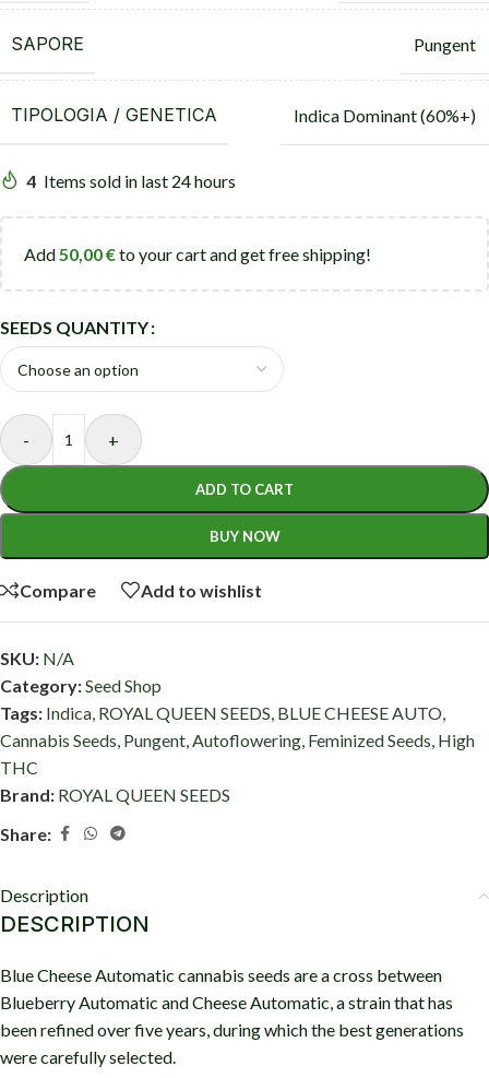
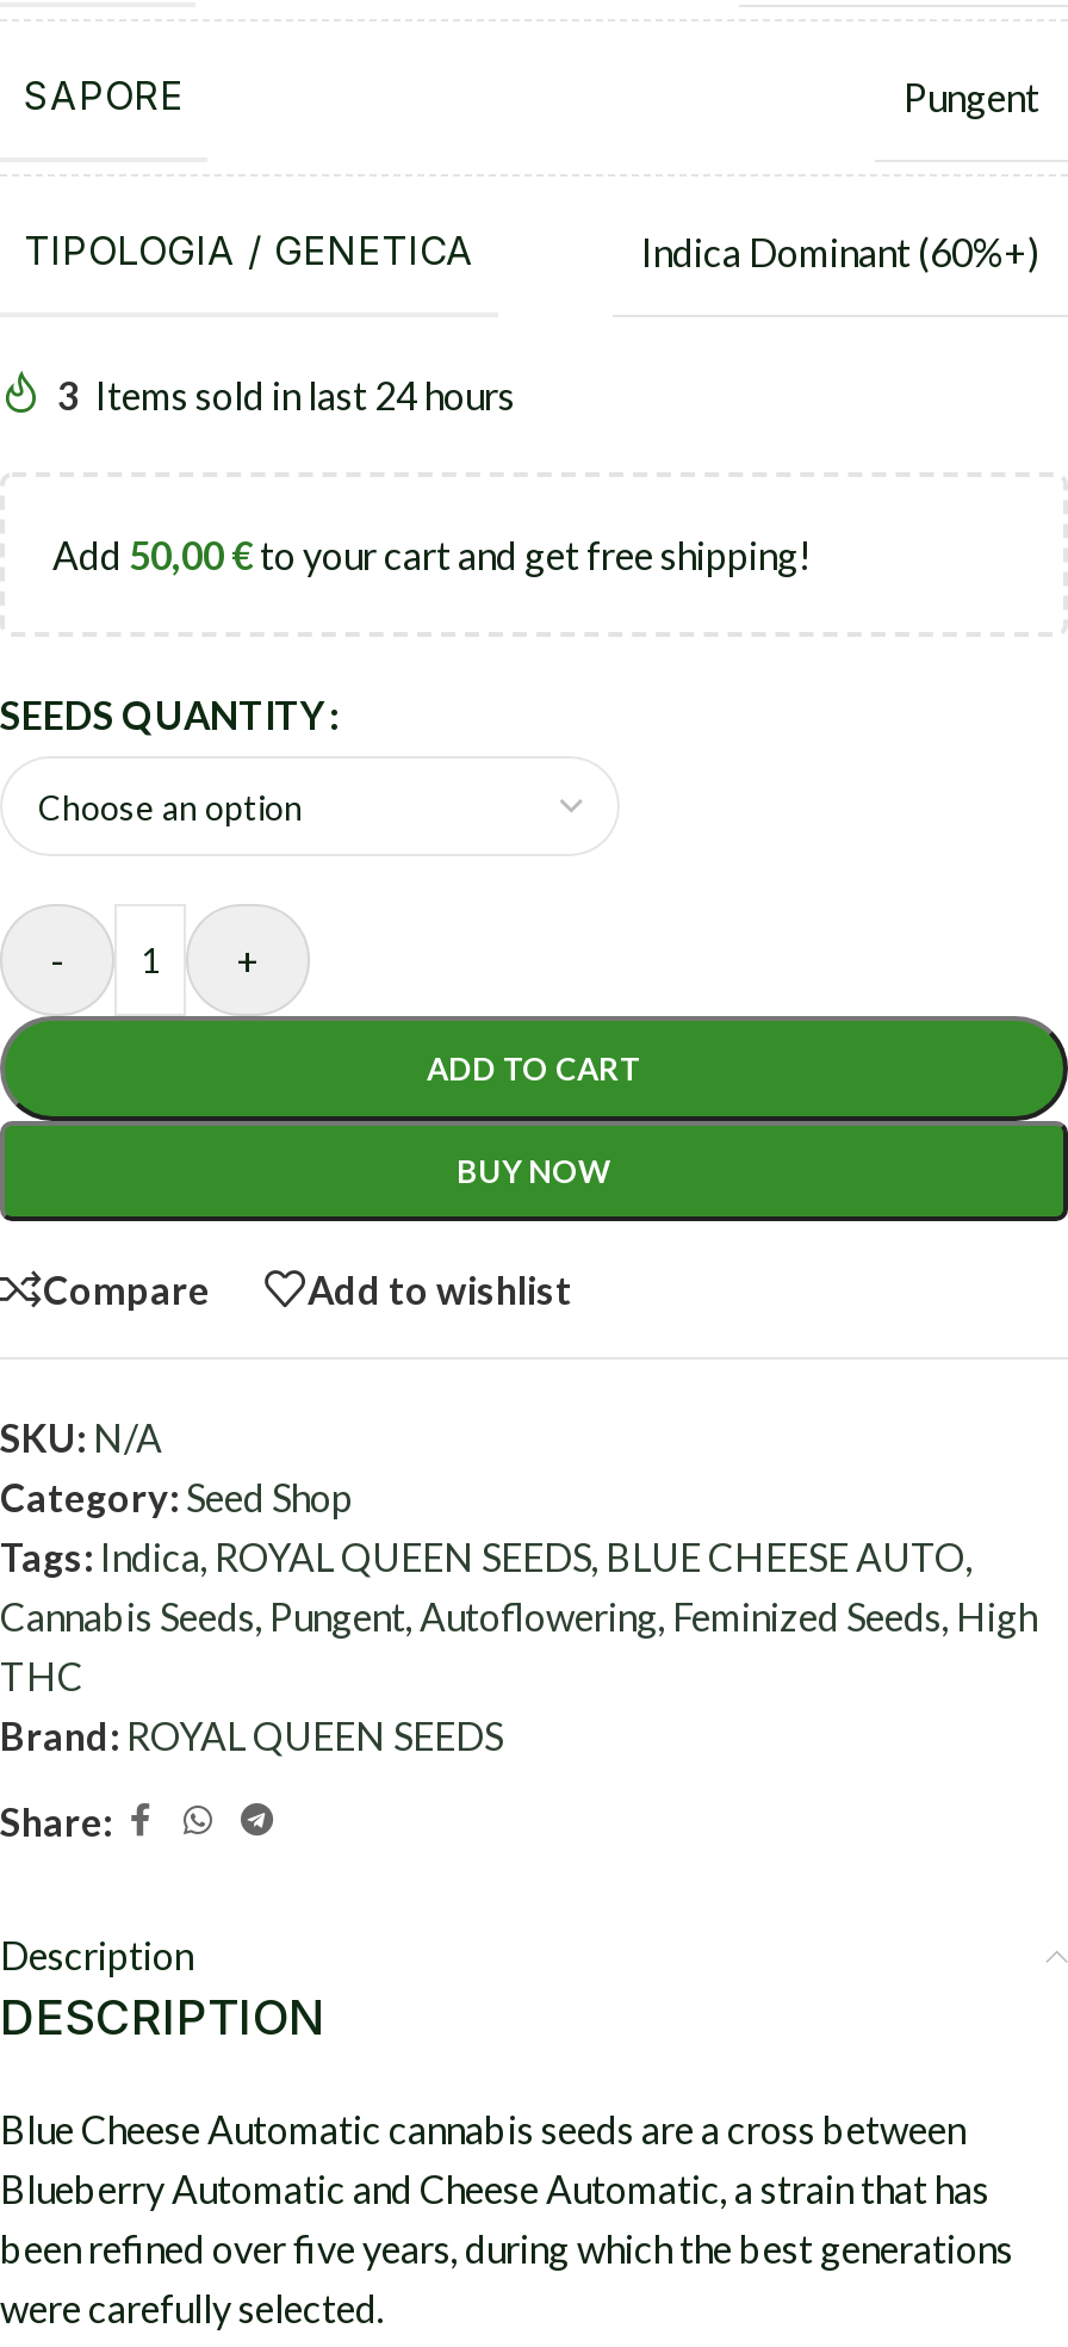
- 4 Items sold in last 24 hours
+ 3 Items sold in last 24 hours
